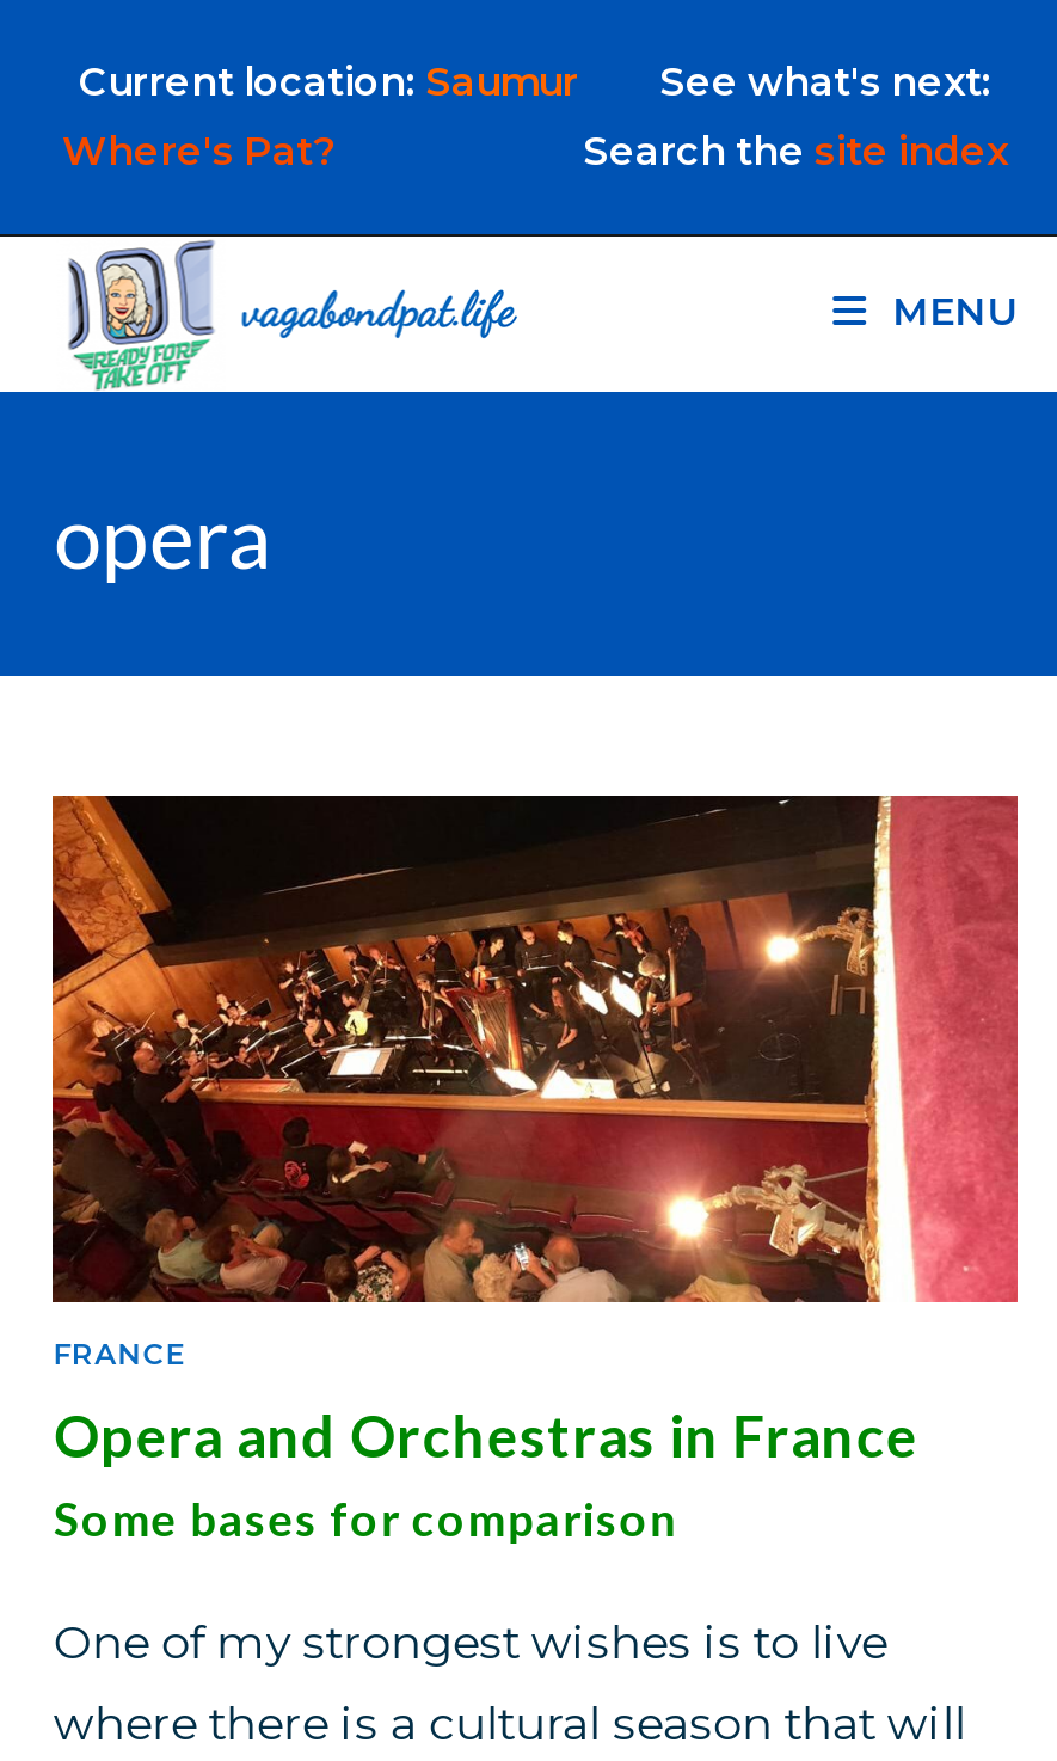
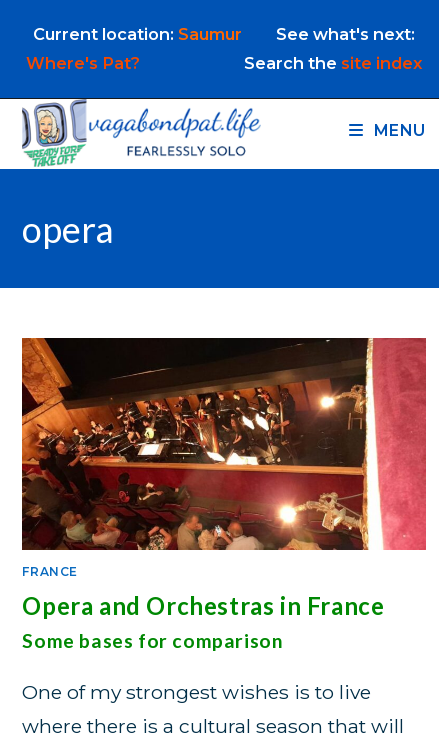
- [image]
+ [image]
